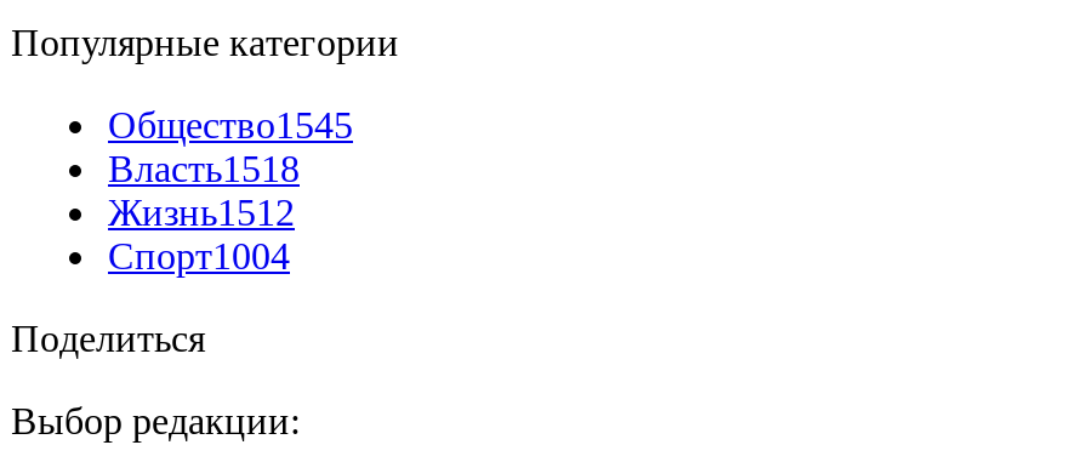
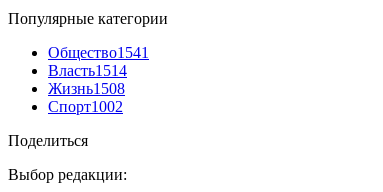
- Общество1545
+ Общество1541

- Власть1518
+ Власть1514

- Жизнь1512
+ Жизнь1508

- Спорт1004
+ Спорт1002
